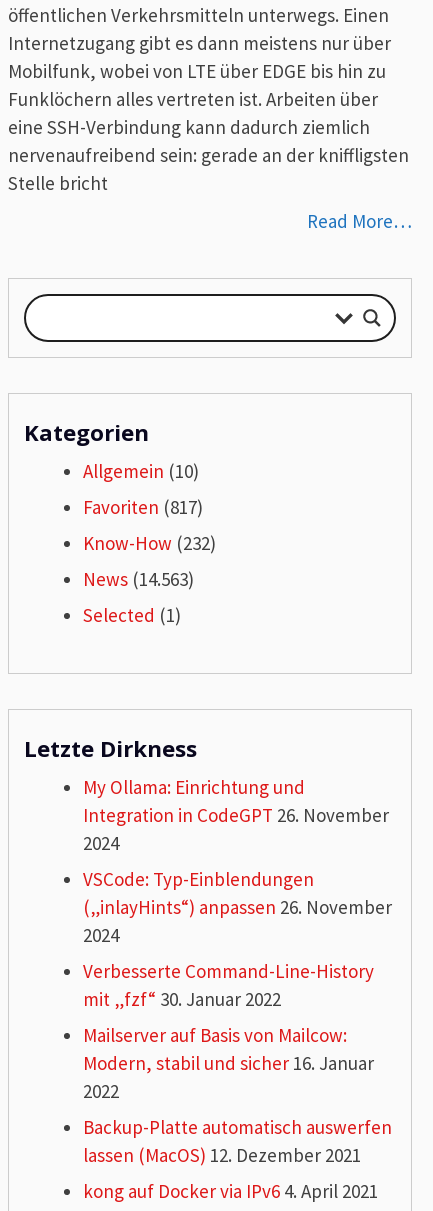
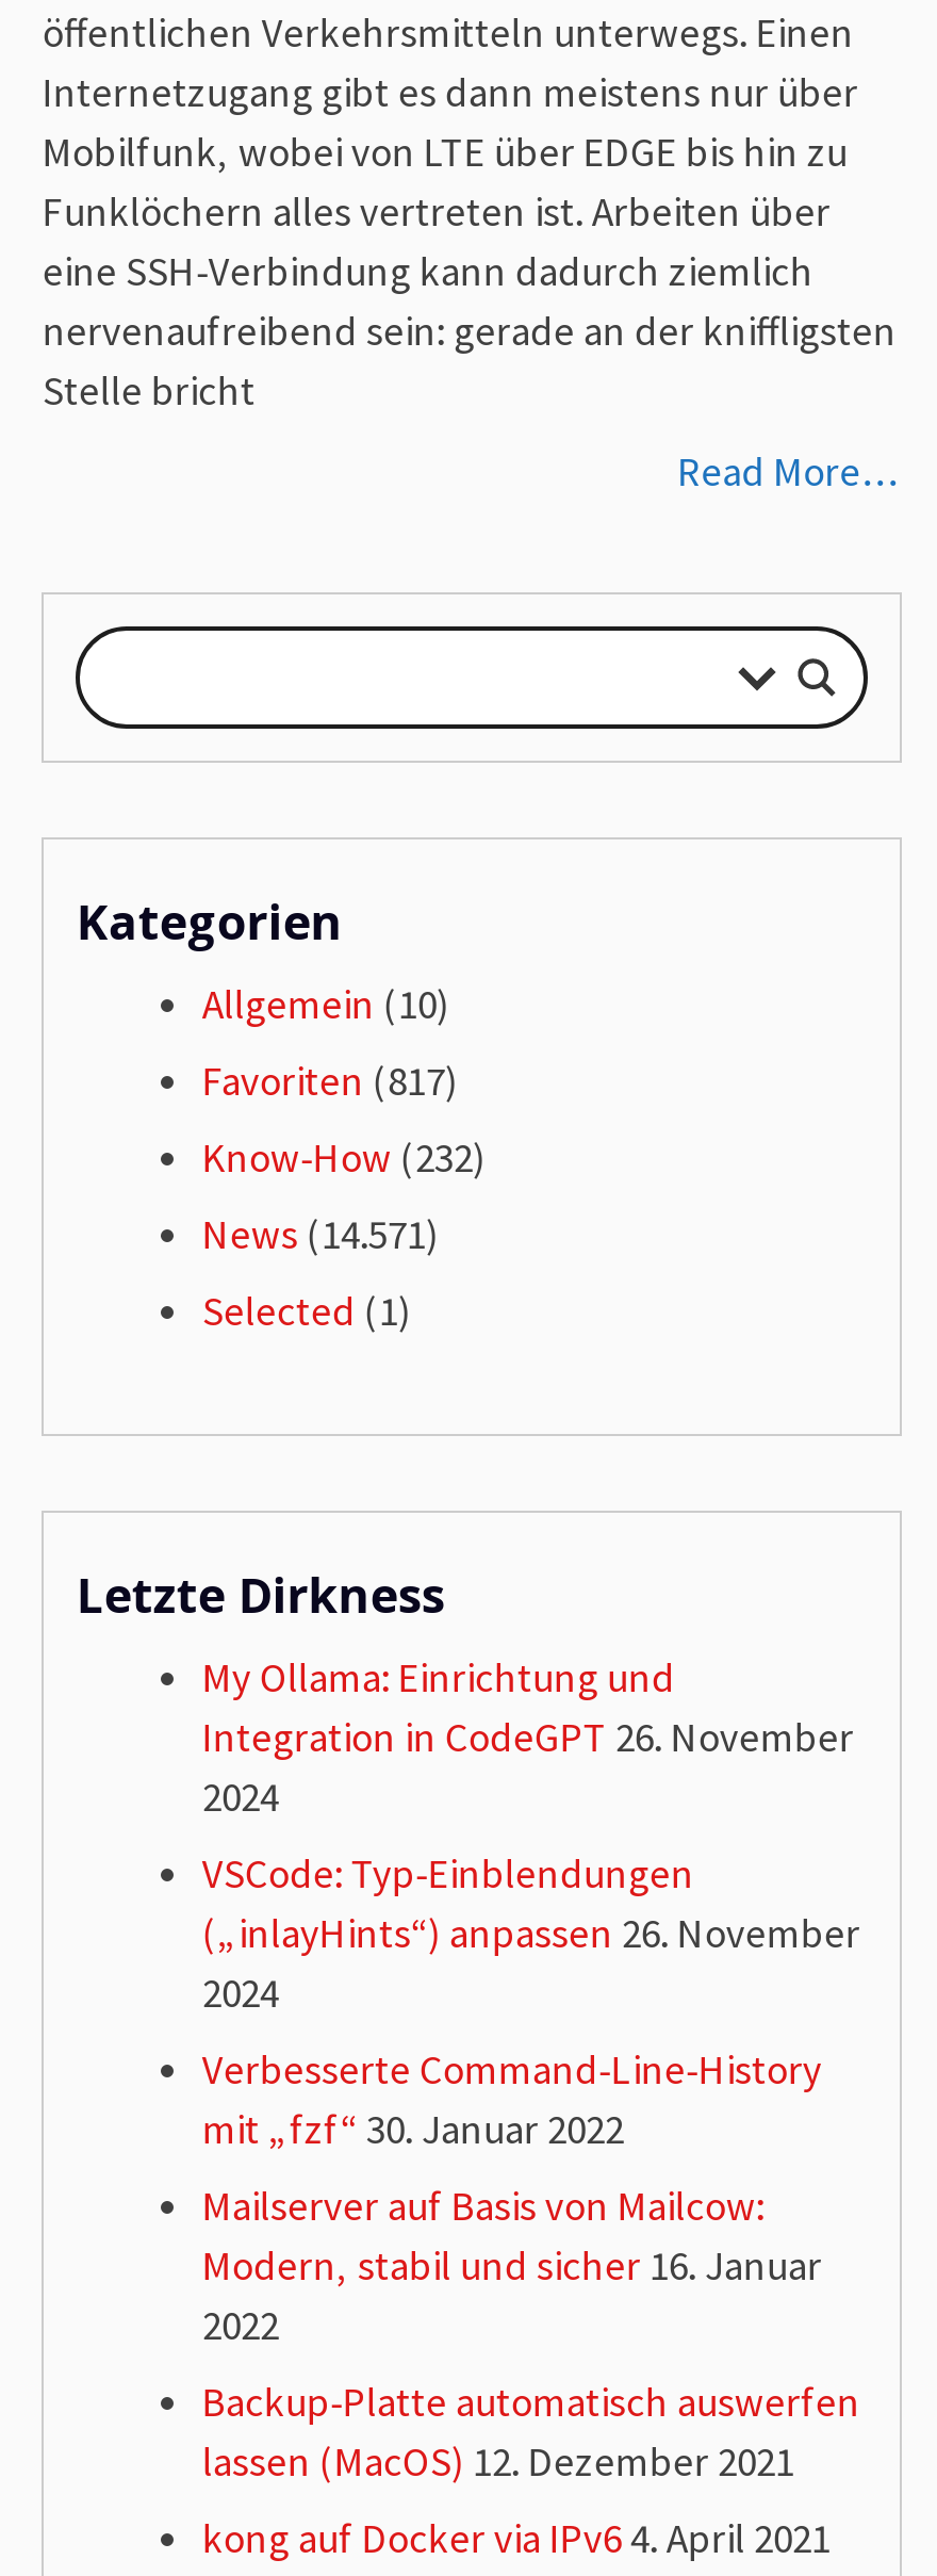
- News (14.563)
+ News (14.571)
